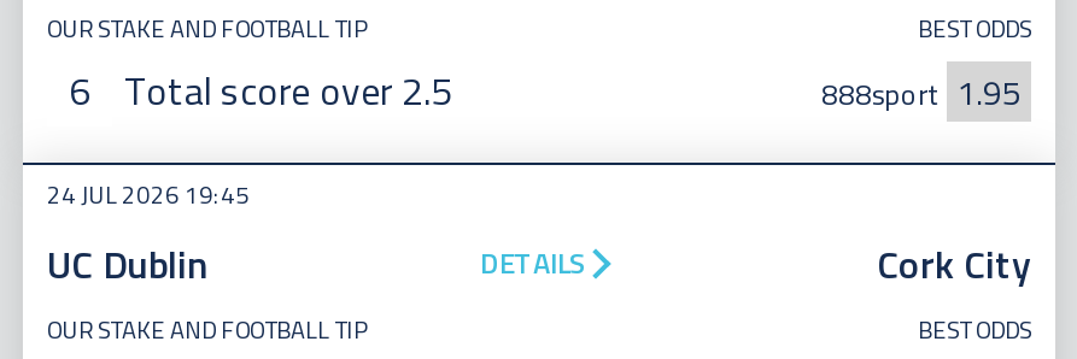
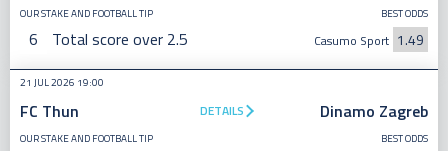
- 888sport 1.95
+ Casumo Sport 1.49

- 24 JUL 2026 19:45
- UC Dublin
+ 21 JUL 2026 19:00
+ FC Thun

- Cork City
+ Dinamo Zagreb
